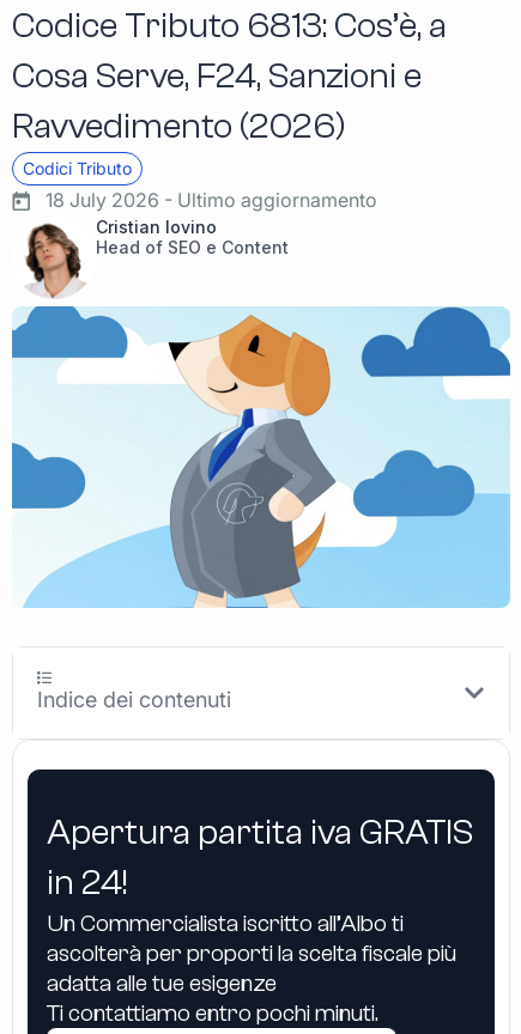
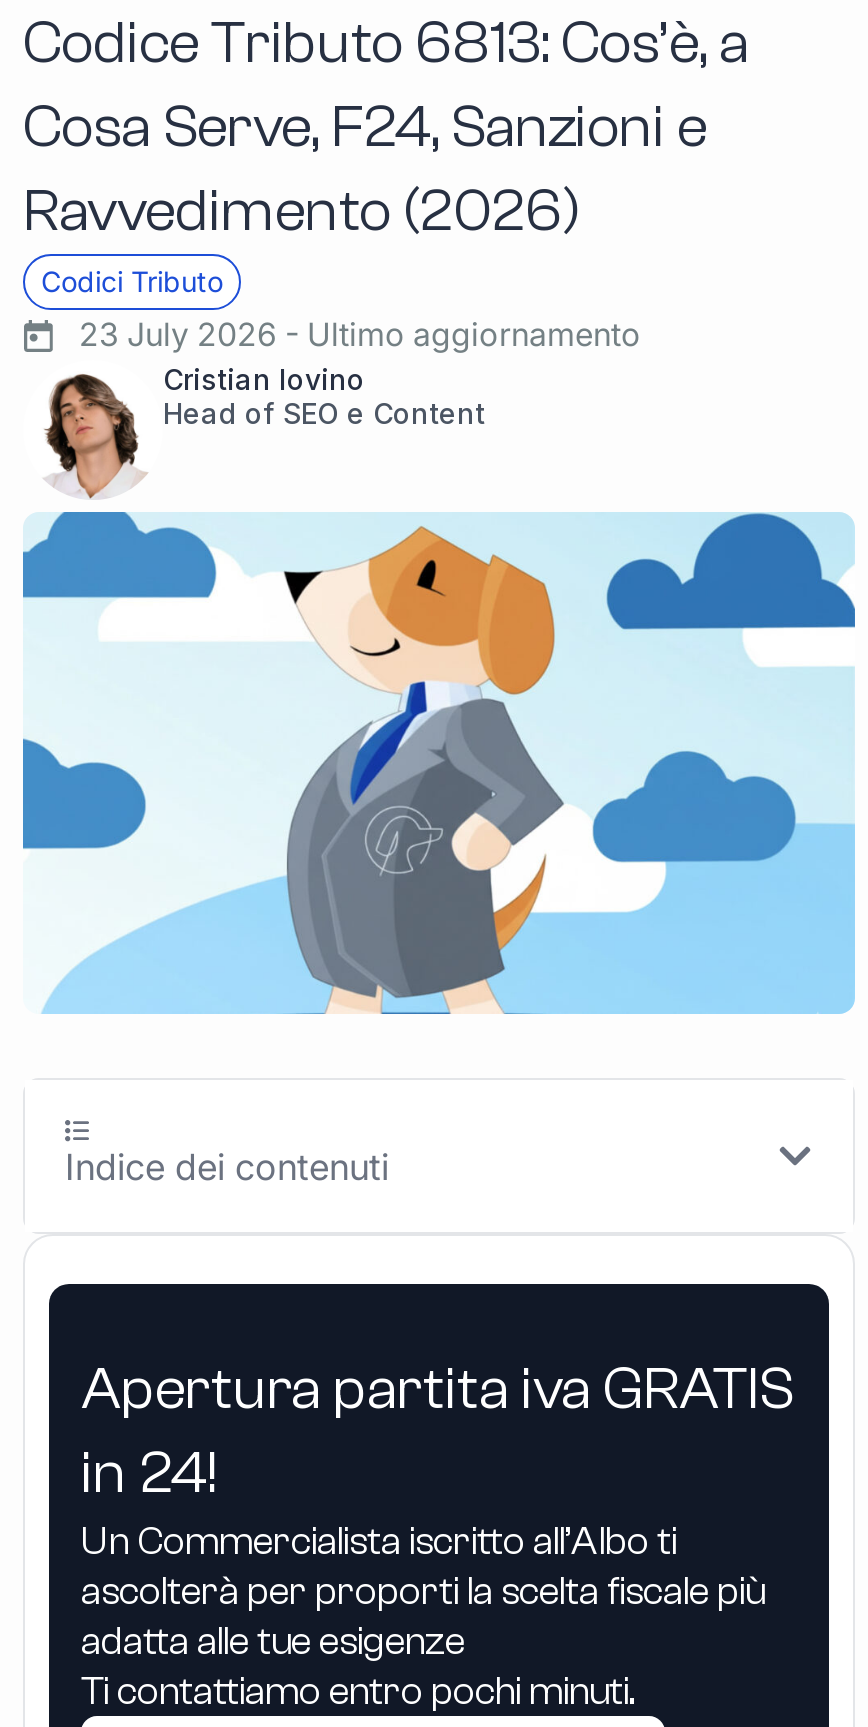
- 18 July 2026 - Ultimo aggiornamento
+ 23 July 2026 - Ultimo aggiornamento
